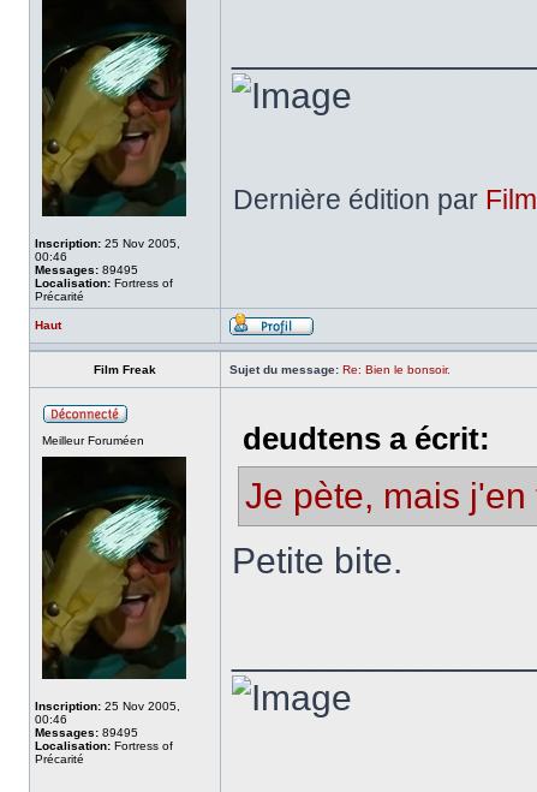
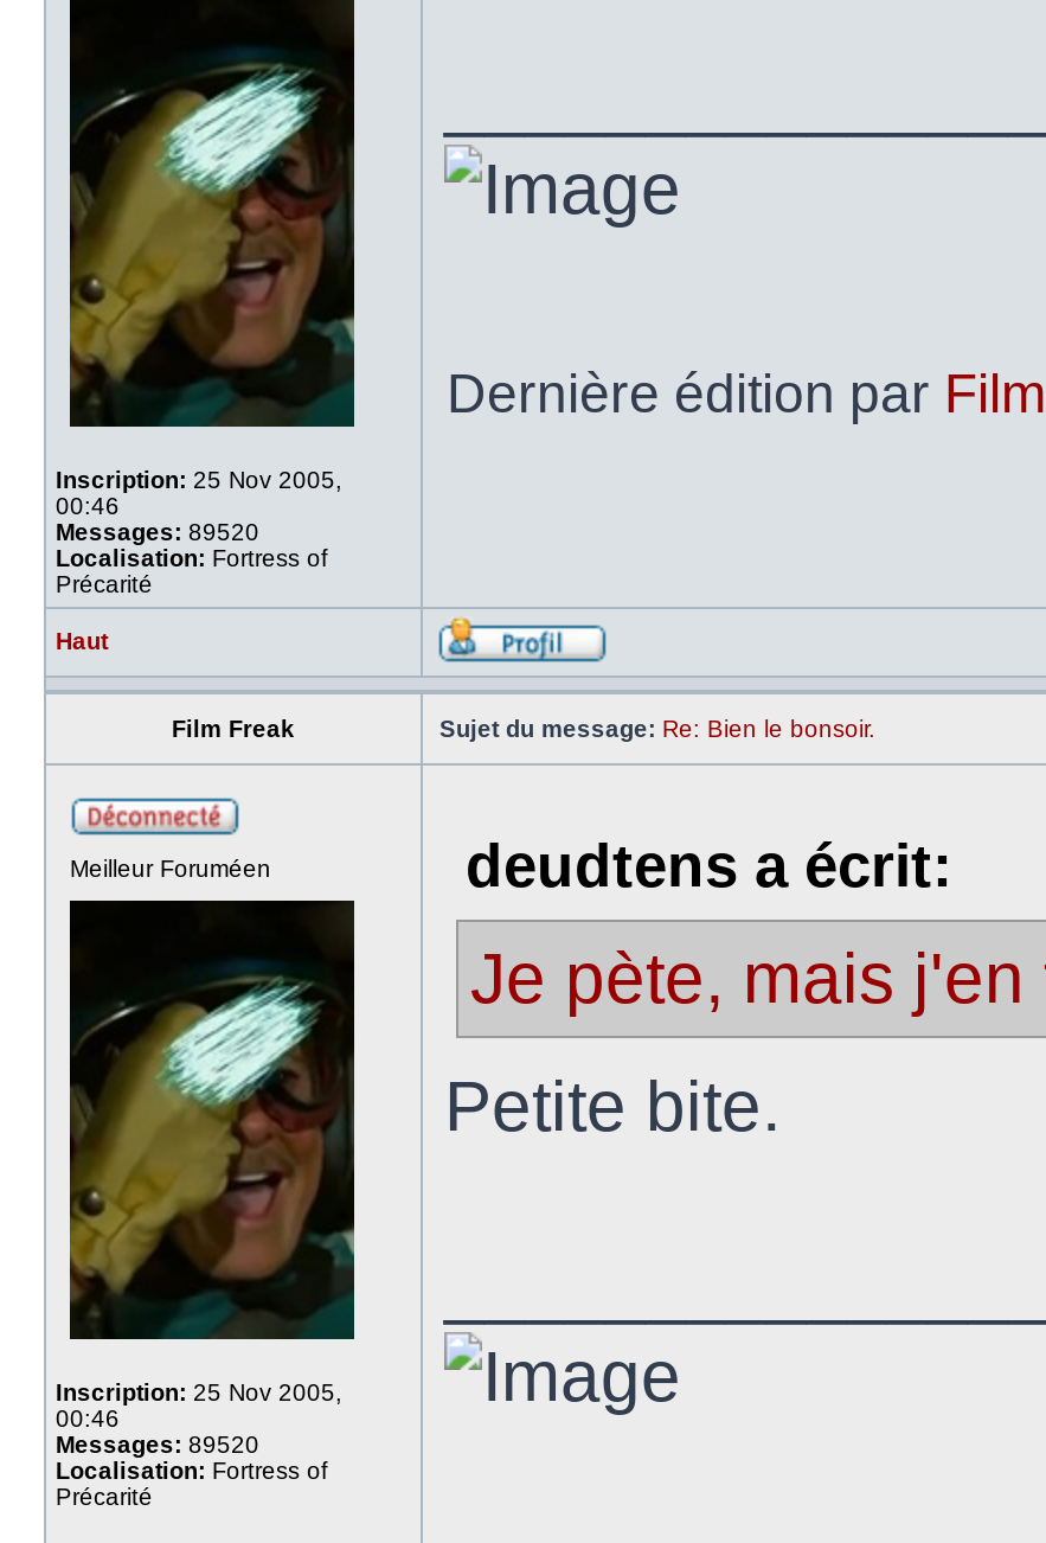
- Messages: 89495
+ Messages: 89520

- Messages: 89495
+ Messages: 89520
